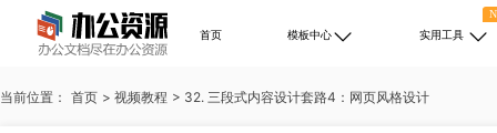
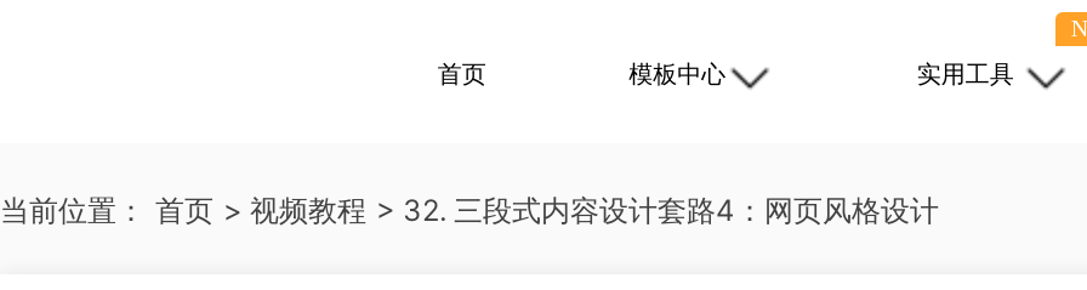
- [image]
